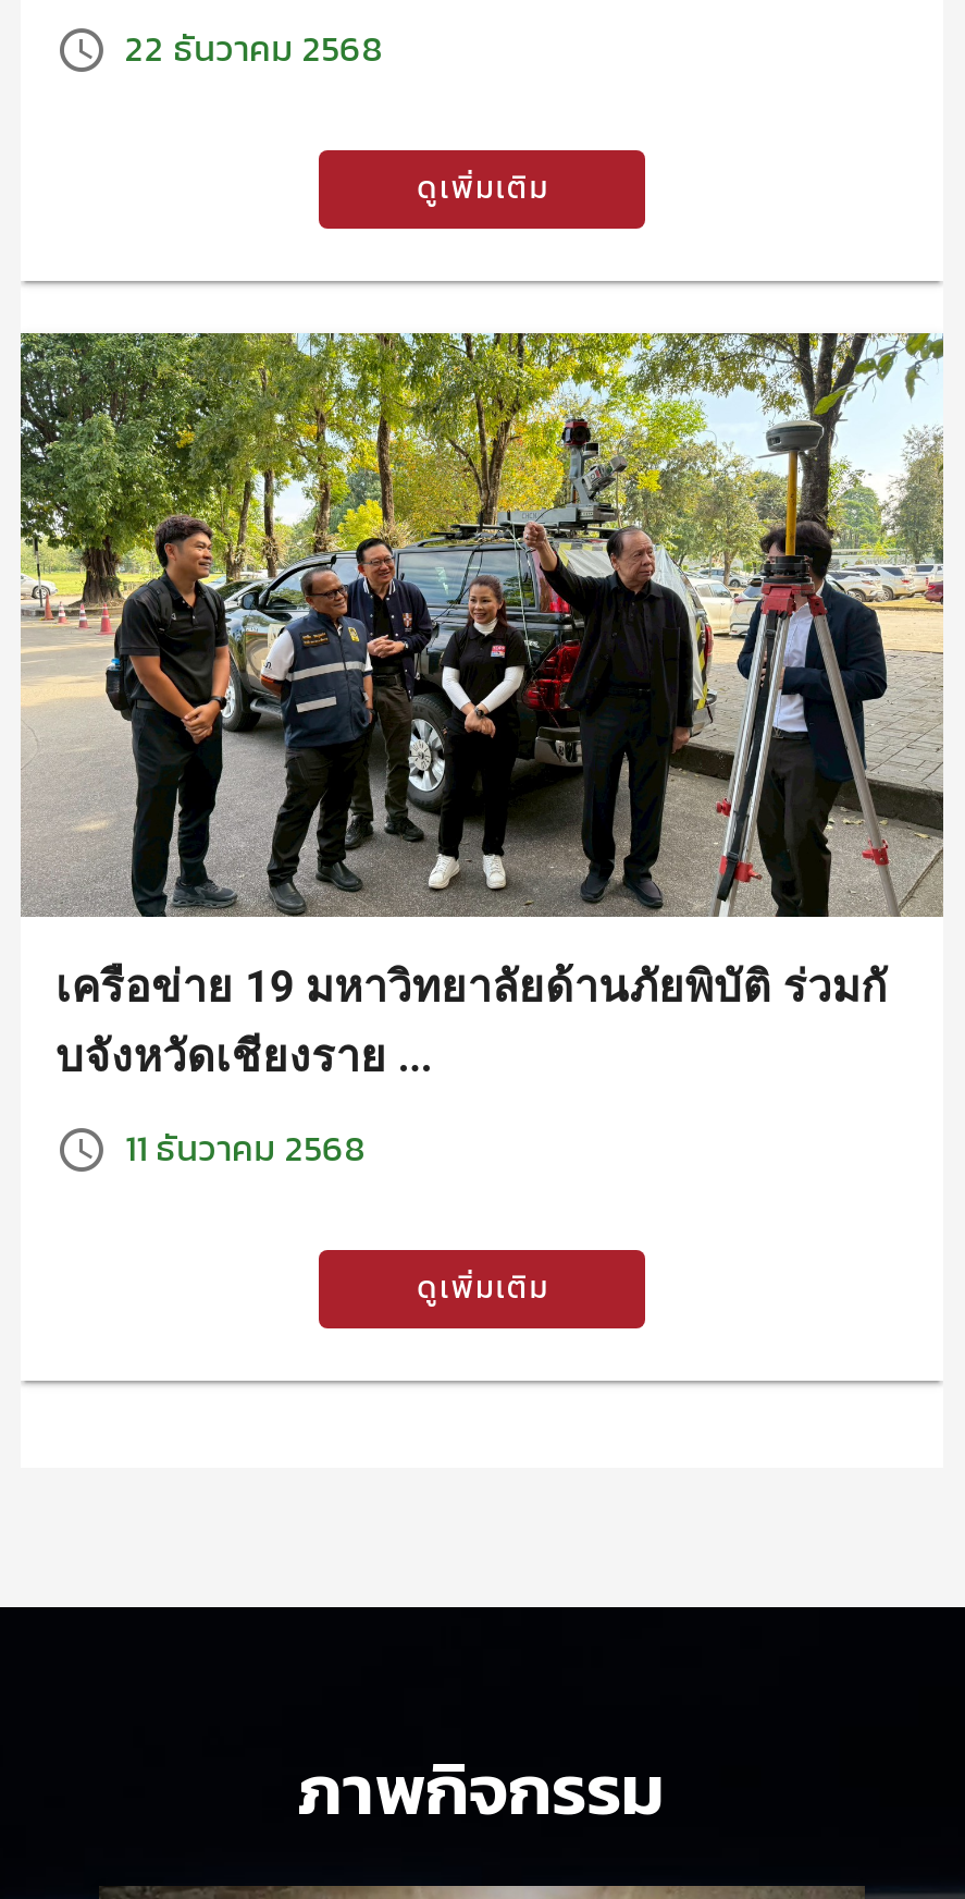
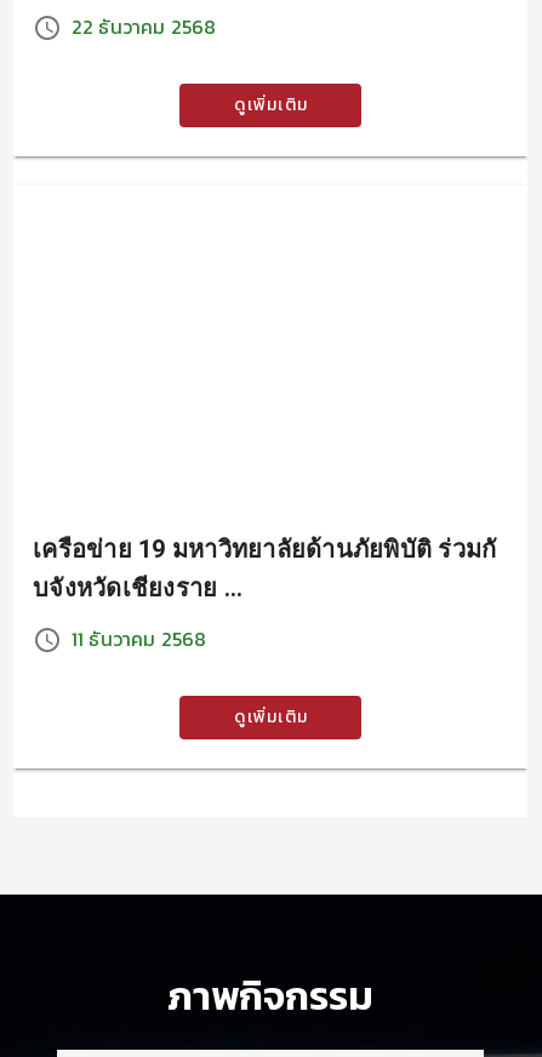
- [image]
